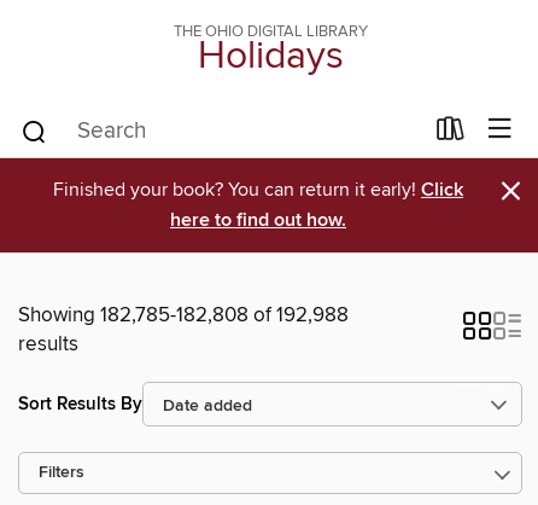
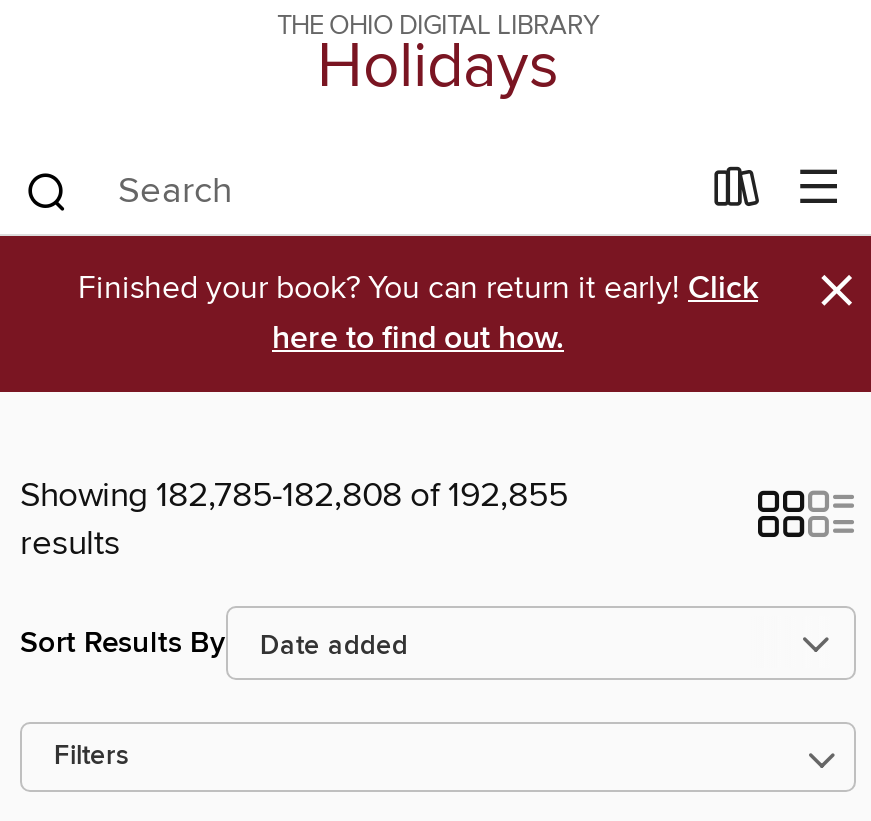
- Showing 182,785-182,808 of 192,988
+ Showing 182,785-182,808 of 192,855
